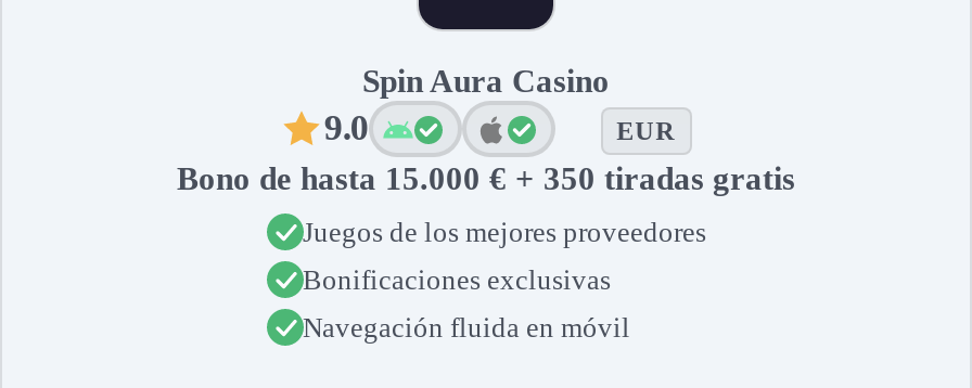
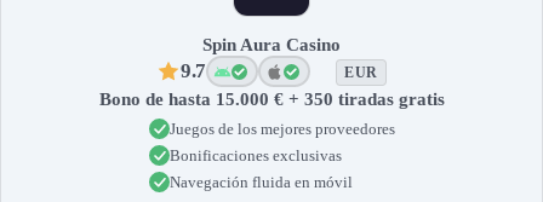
- 9.0
+ 9.7
